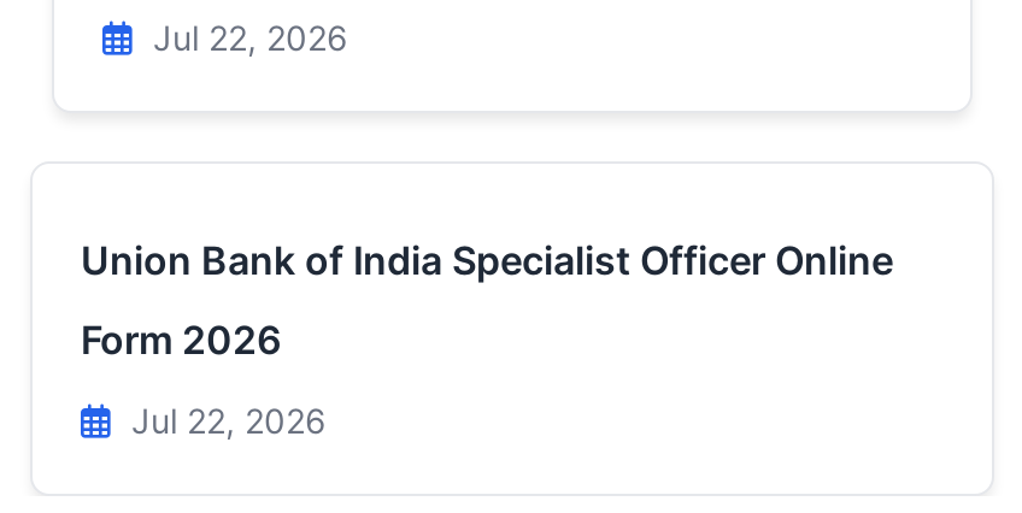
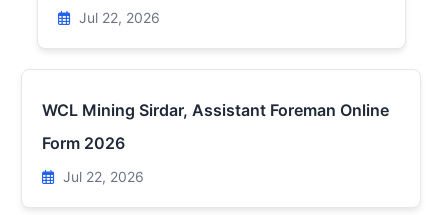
- Union Bank of India Specialist Officer Online
+ WCL Mining Sirdar, Assistant Foreman Online
